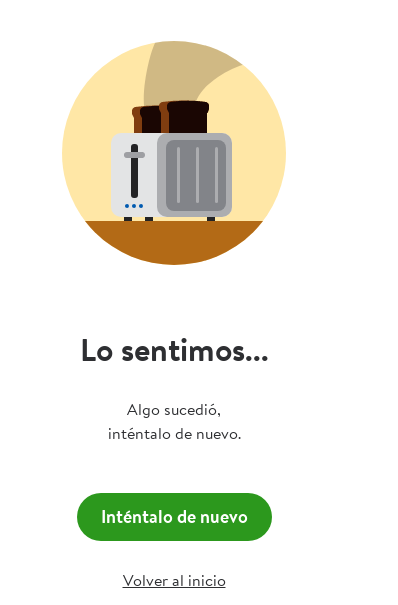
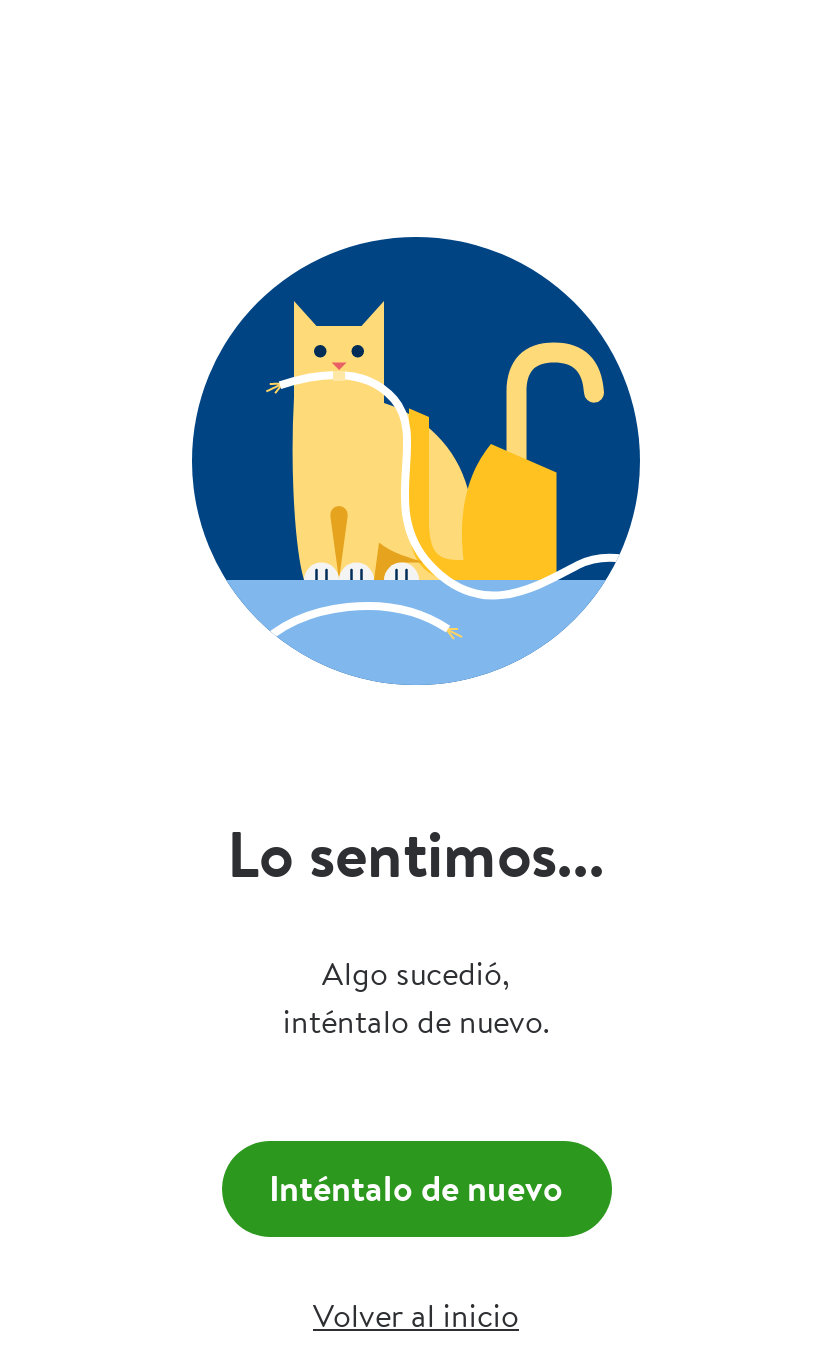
- [image]
+ [image]
